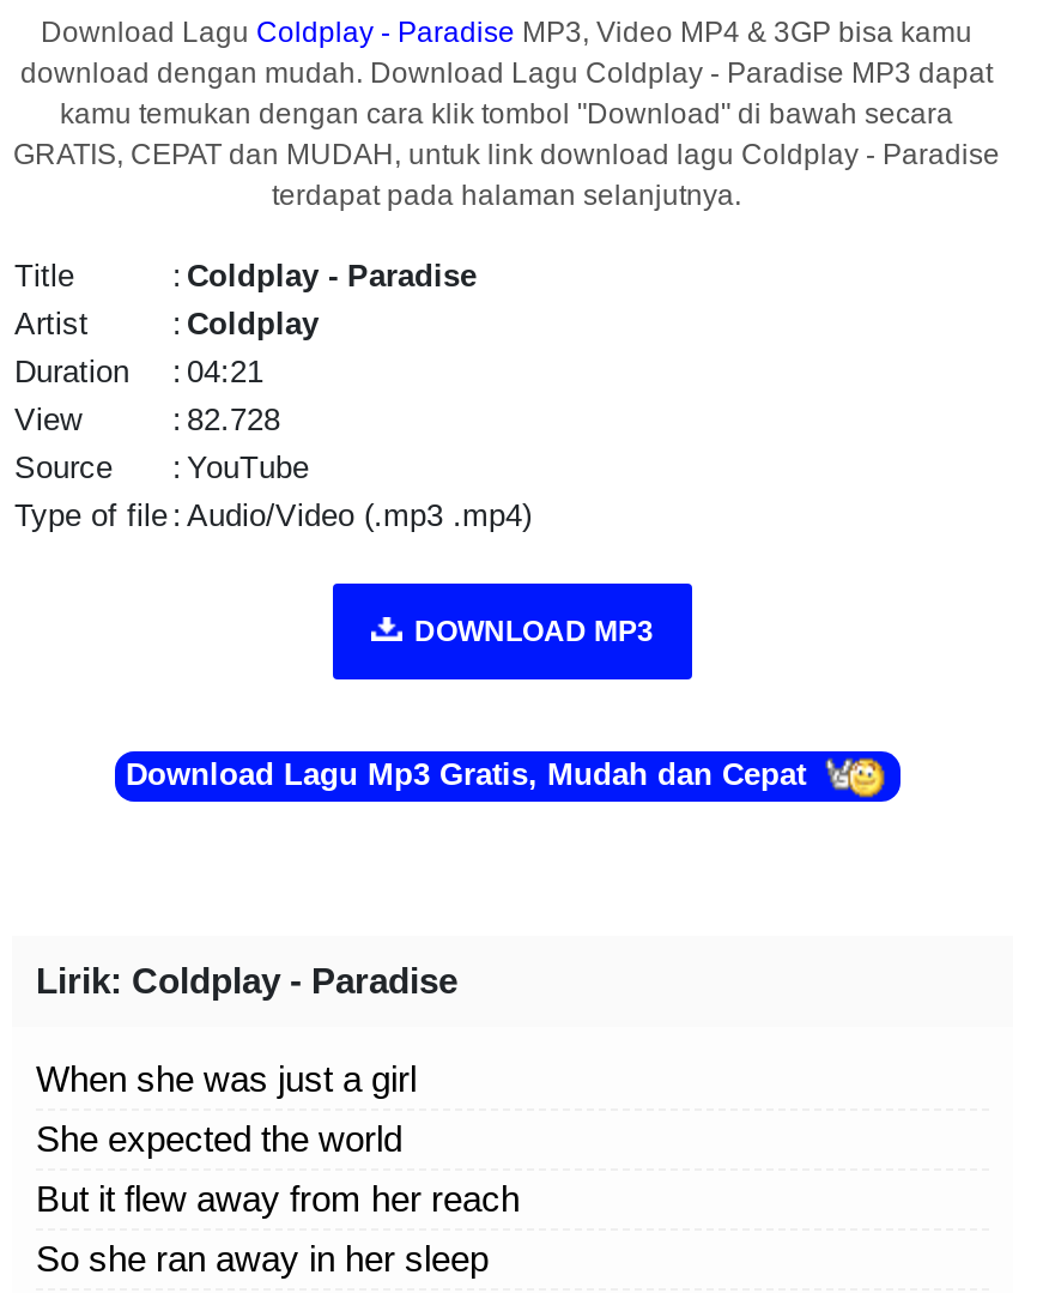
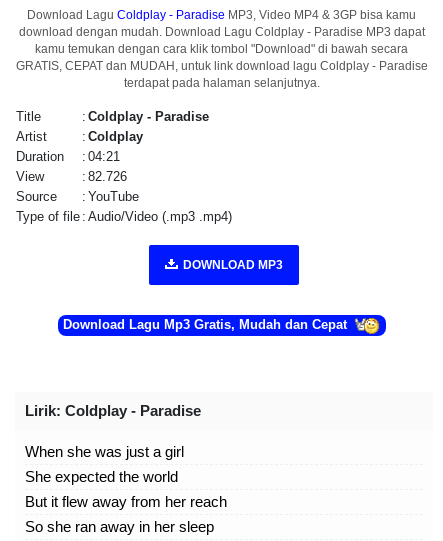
- : 82.728
+ : 82.726
